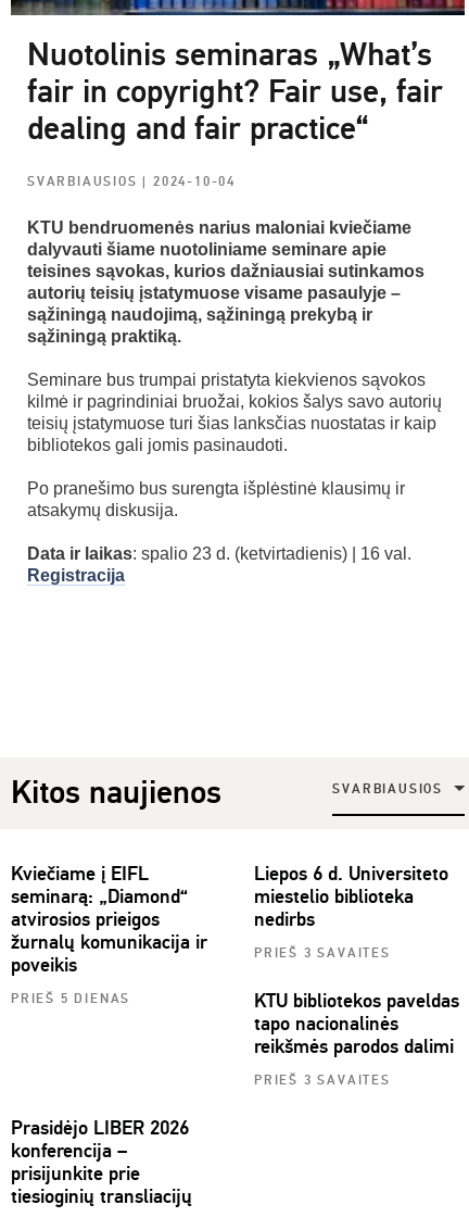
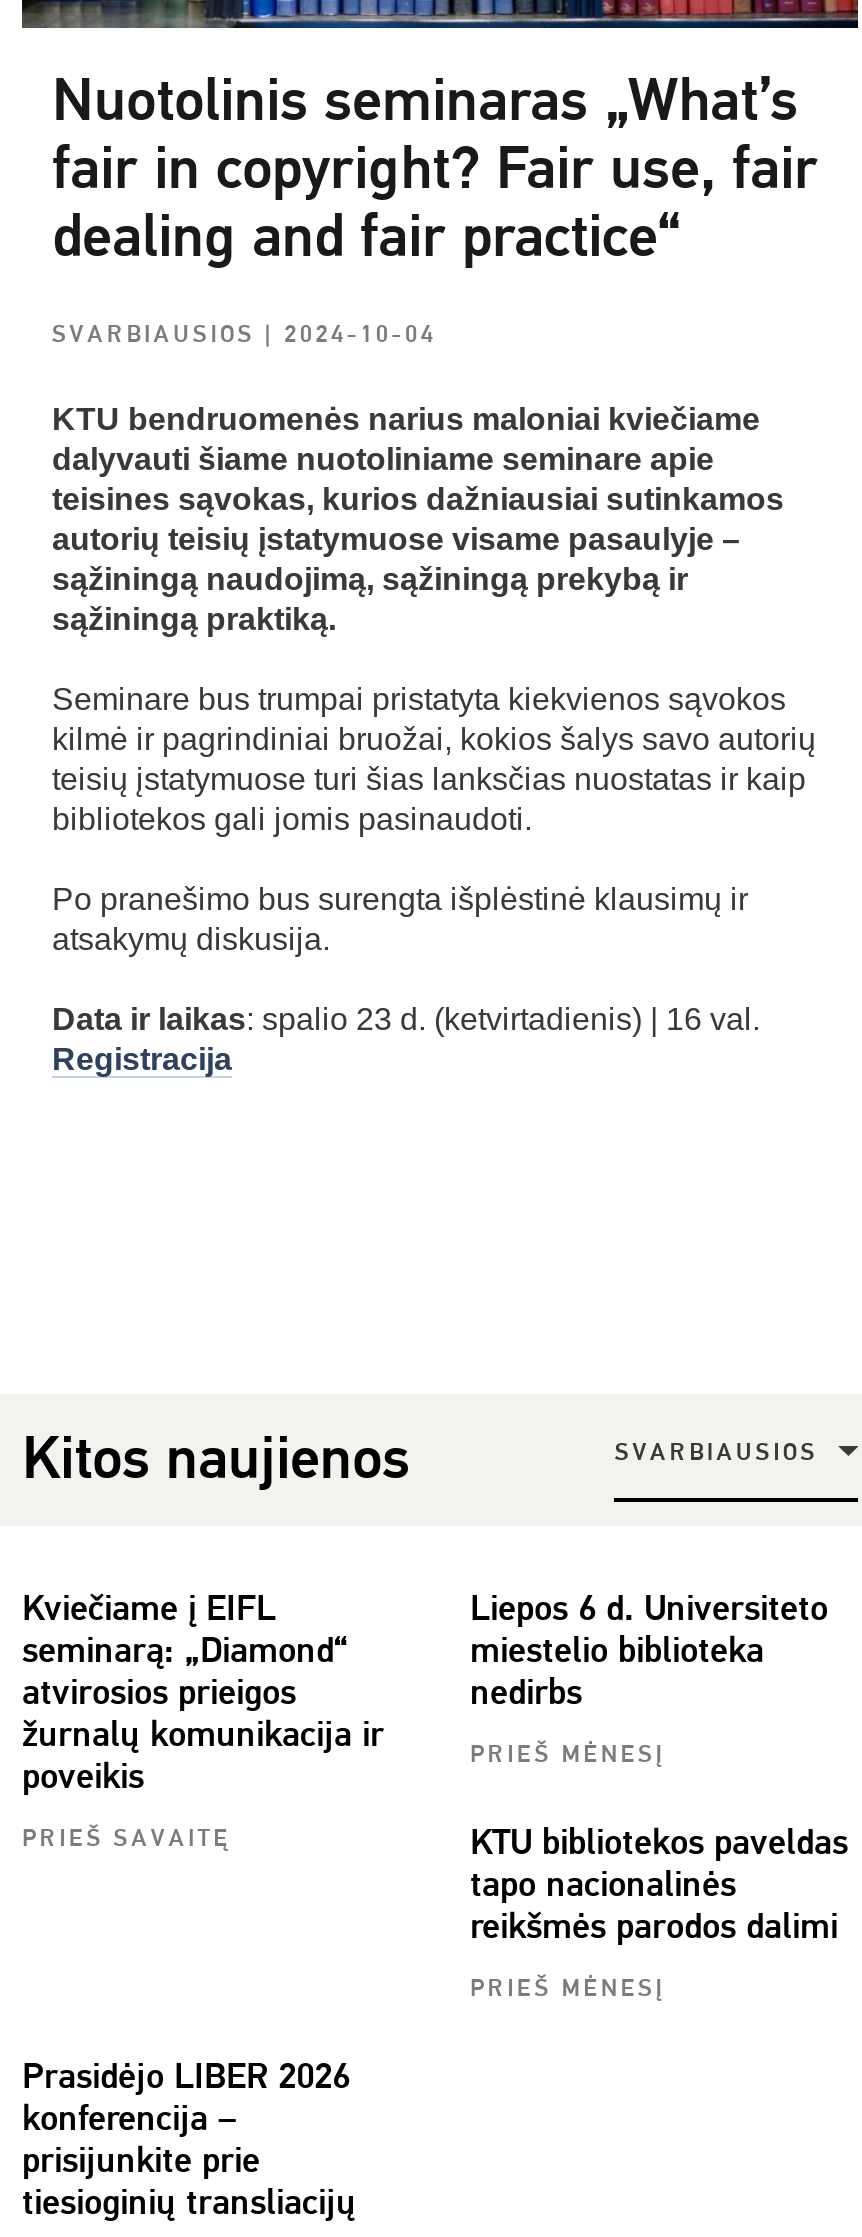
- PRIEŠ 3 SAVAITES
+ PRIEŠ MĖNESĮ

- PRIEŠ 5 DIENAS
+ PRIEŠ SAVAITĘ

- PRIEŠ 3 SAVAITES
+ PRIEŠ MĖNESĮ
